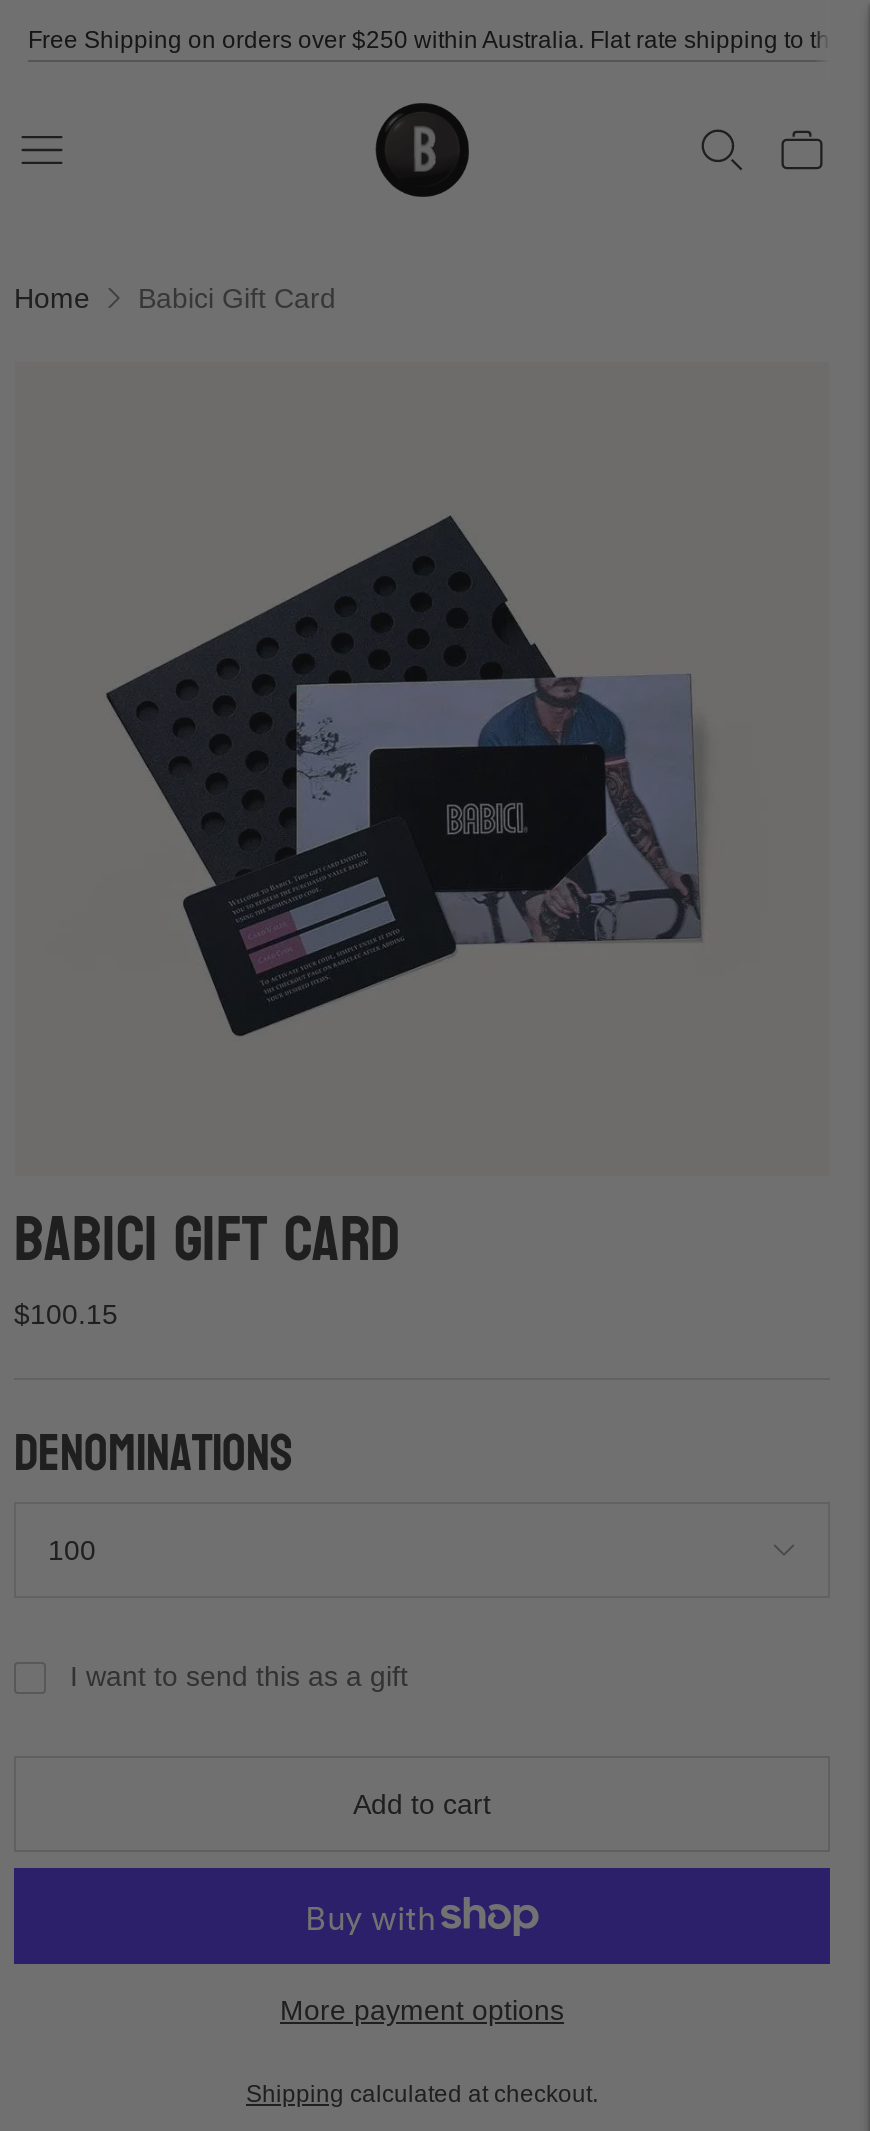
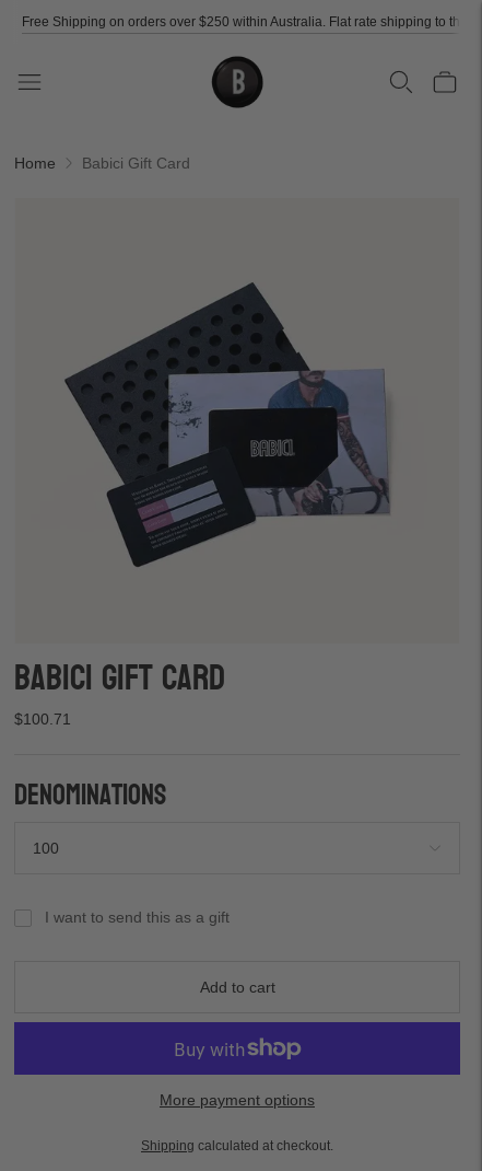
- $100.15
+ $100.71
